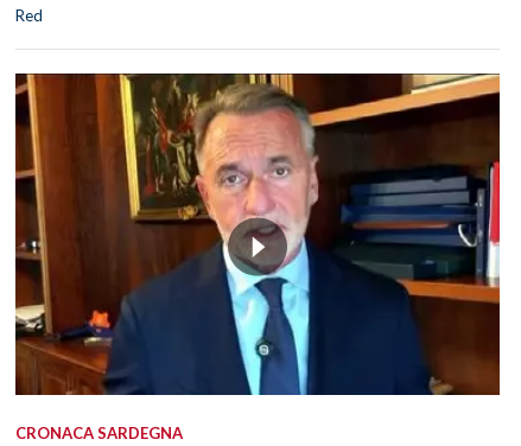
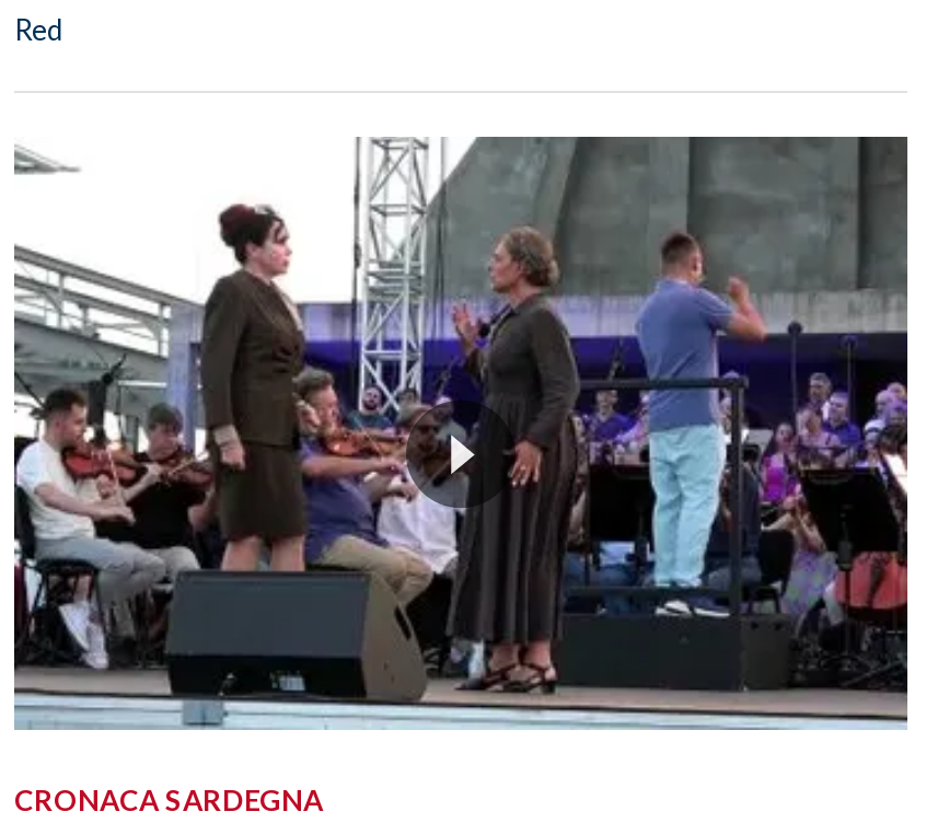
- [image]
+ [image]
